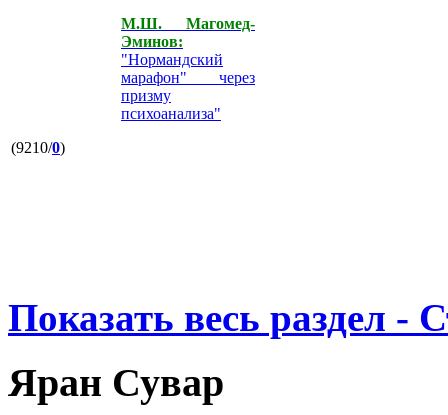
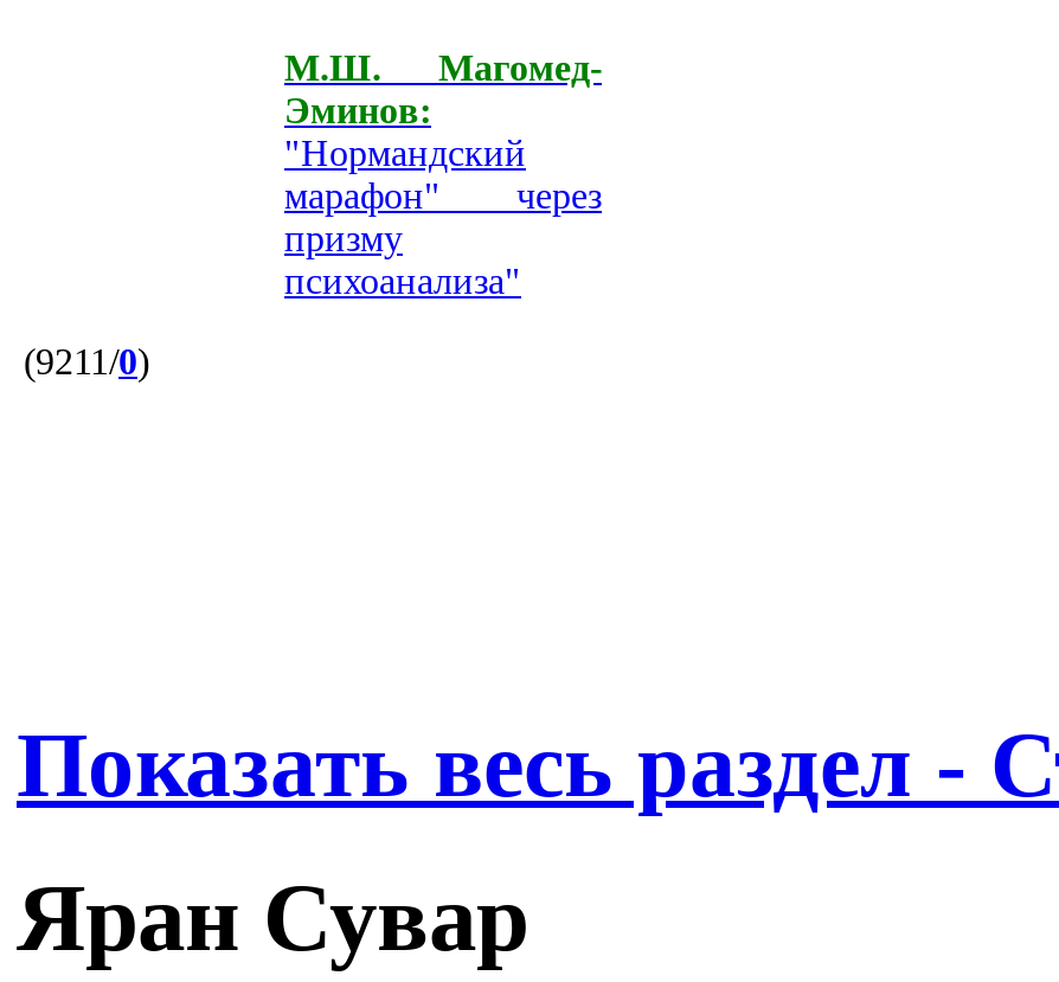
- (9210/ 0)
+ (9211/ 0)
